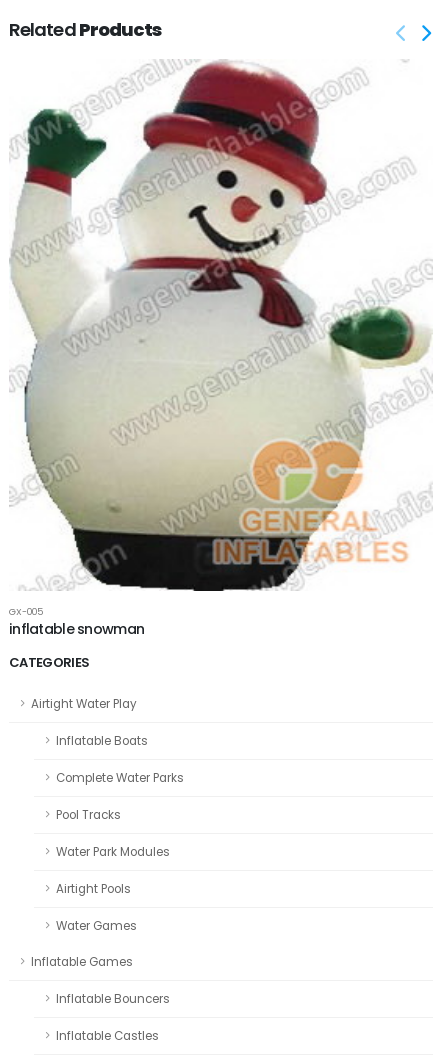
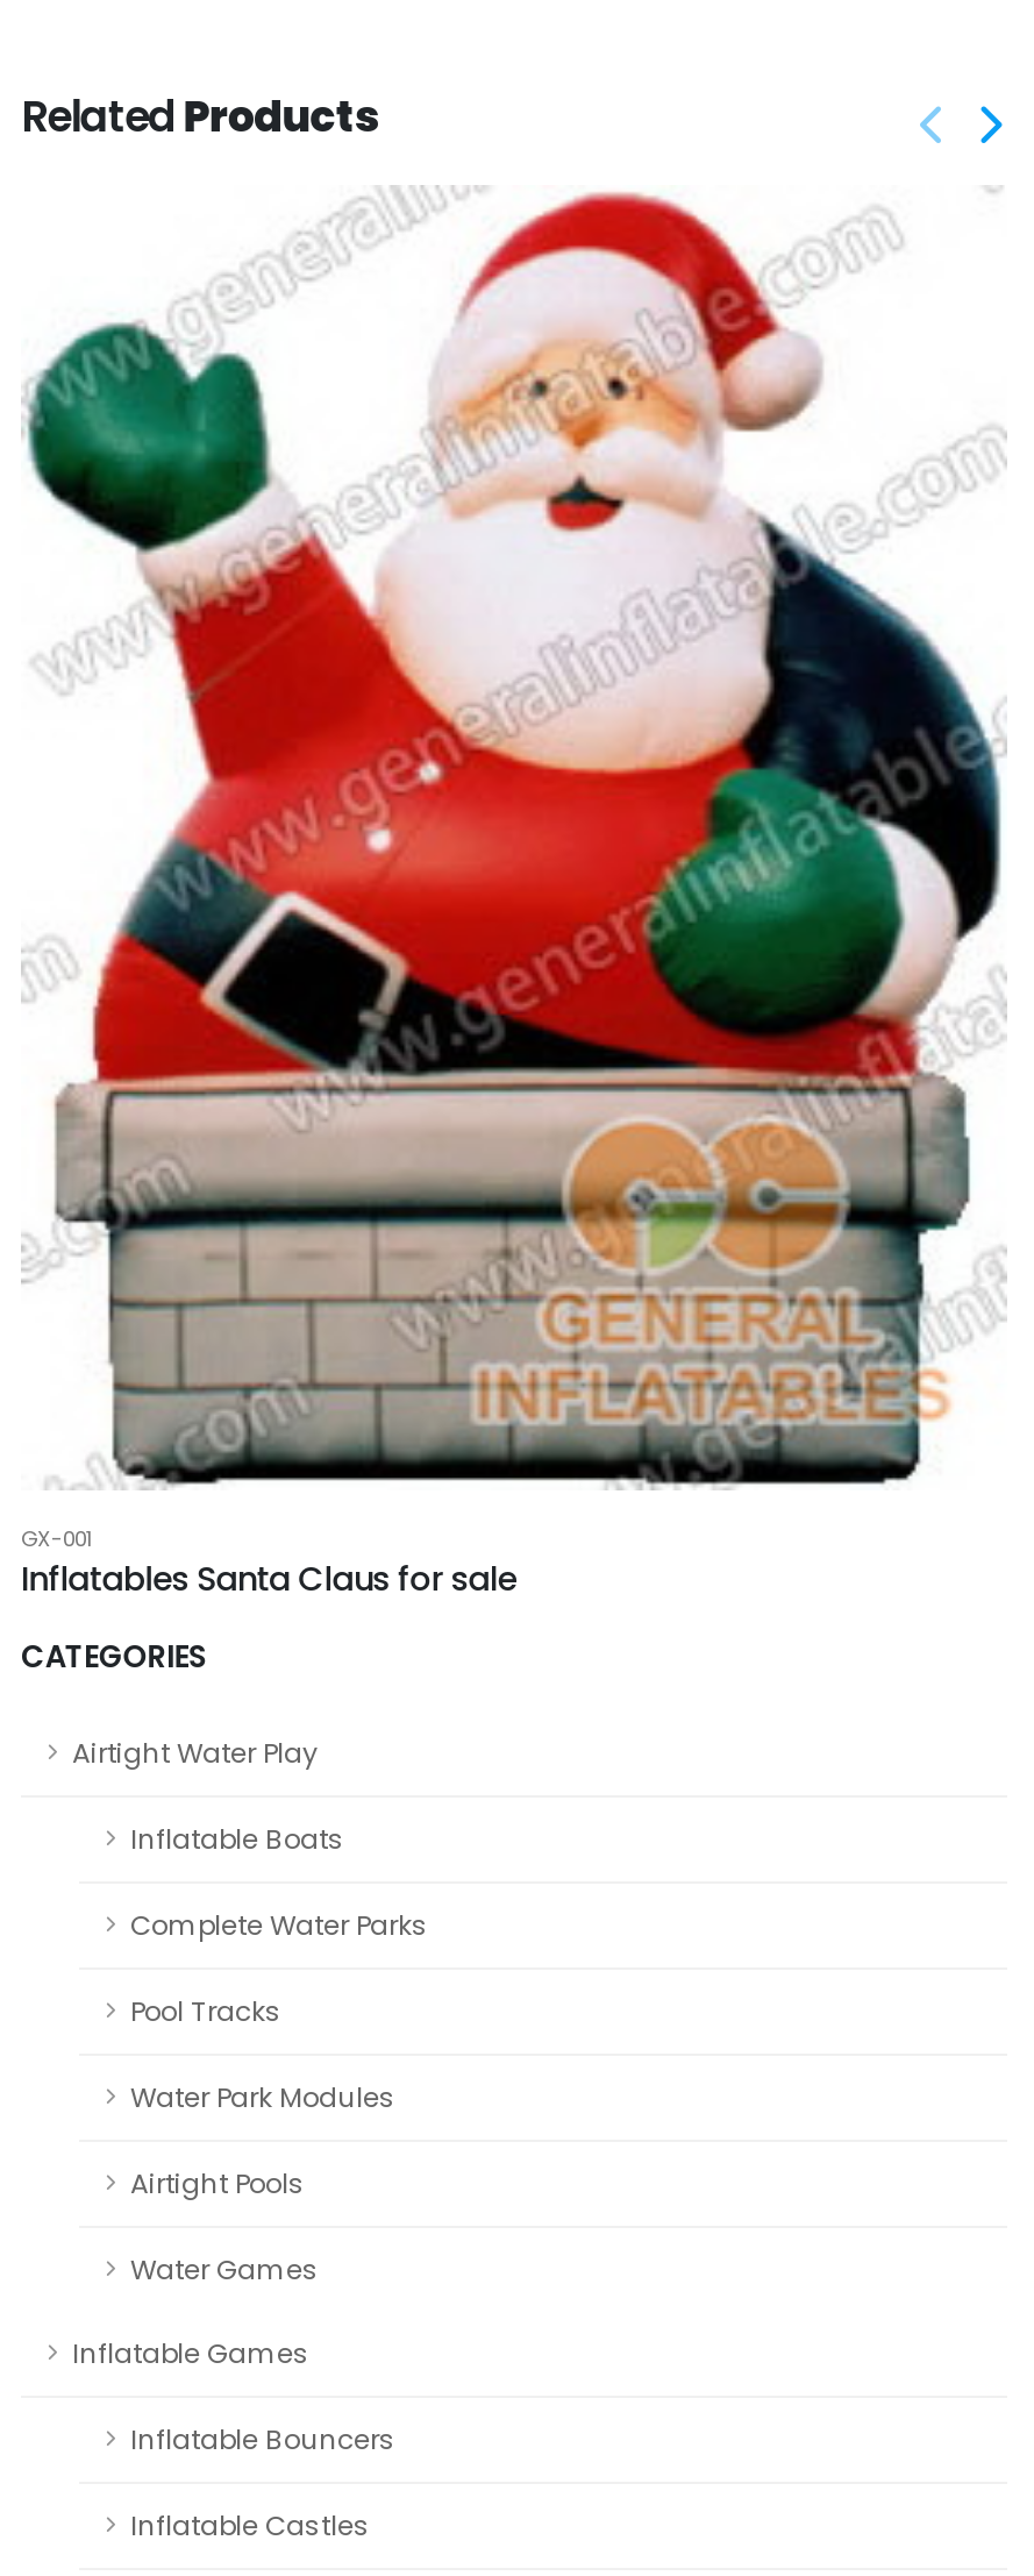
- [image]
- GX-005
- inflatable snowman
+ [image]
+ GX-001
+ Inflatables Santa Claus for sale
